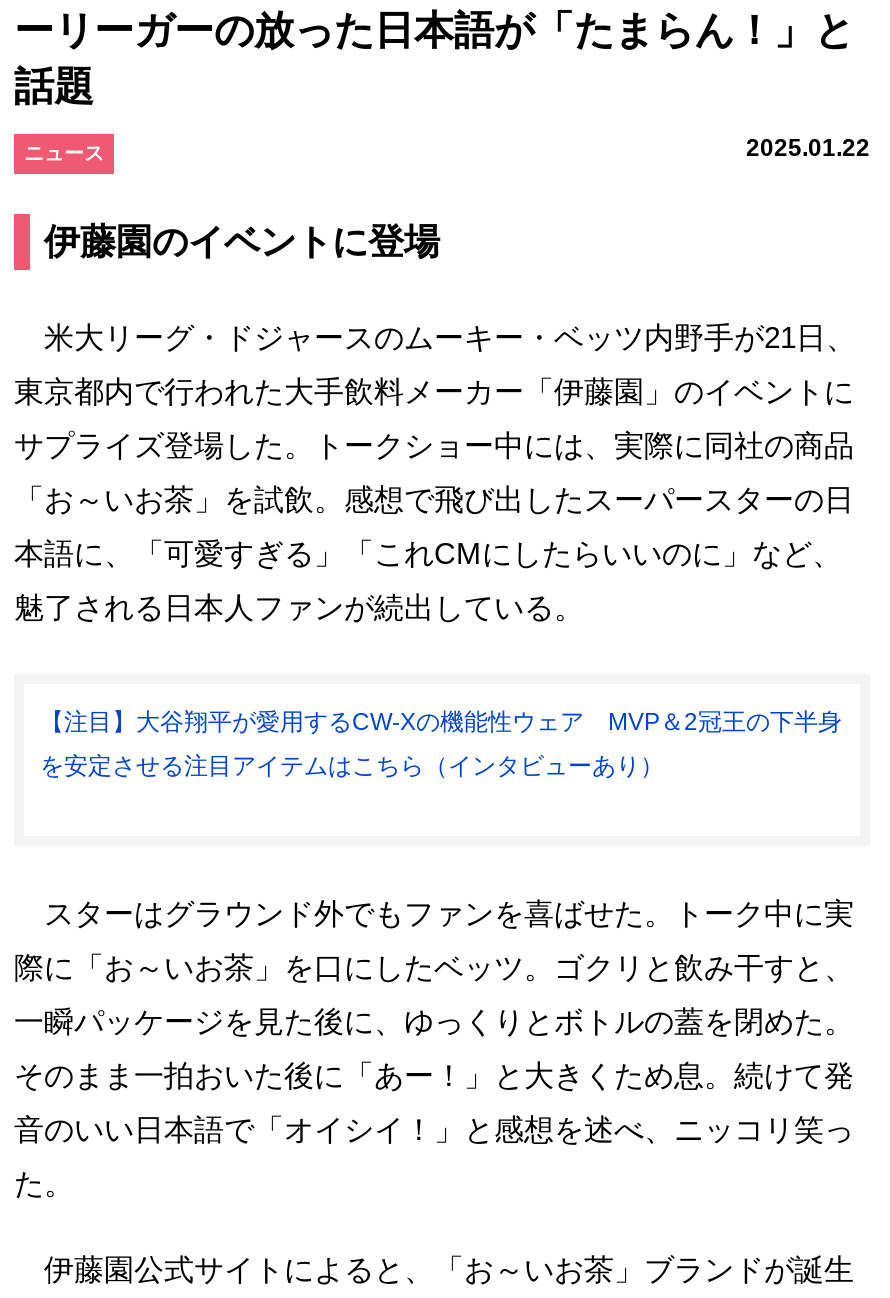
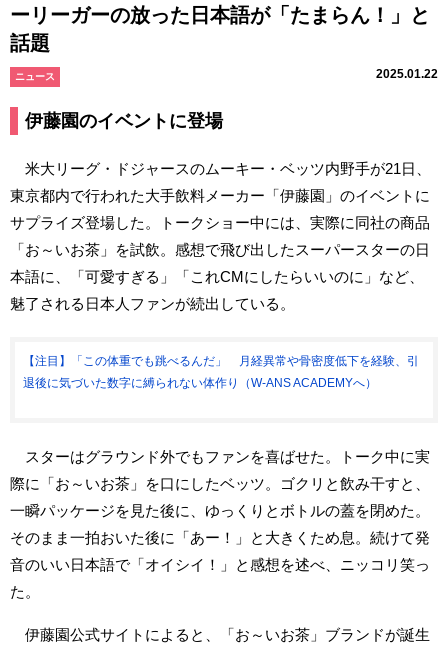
- 【注目】大谷翔平が愛用するCW-Xの機能性ウェア MVP＆2冠王の下半身
+ 【注目】「この体重でも跳べるんだ」 月経異常や骨密度低下を経験、引

- を安定させる注目アイテムはこちら（インタビューあり）
+ 退後に気づいた数字に縛られない体作り（W-ANS ACADEMYへ）
